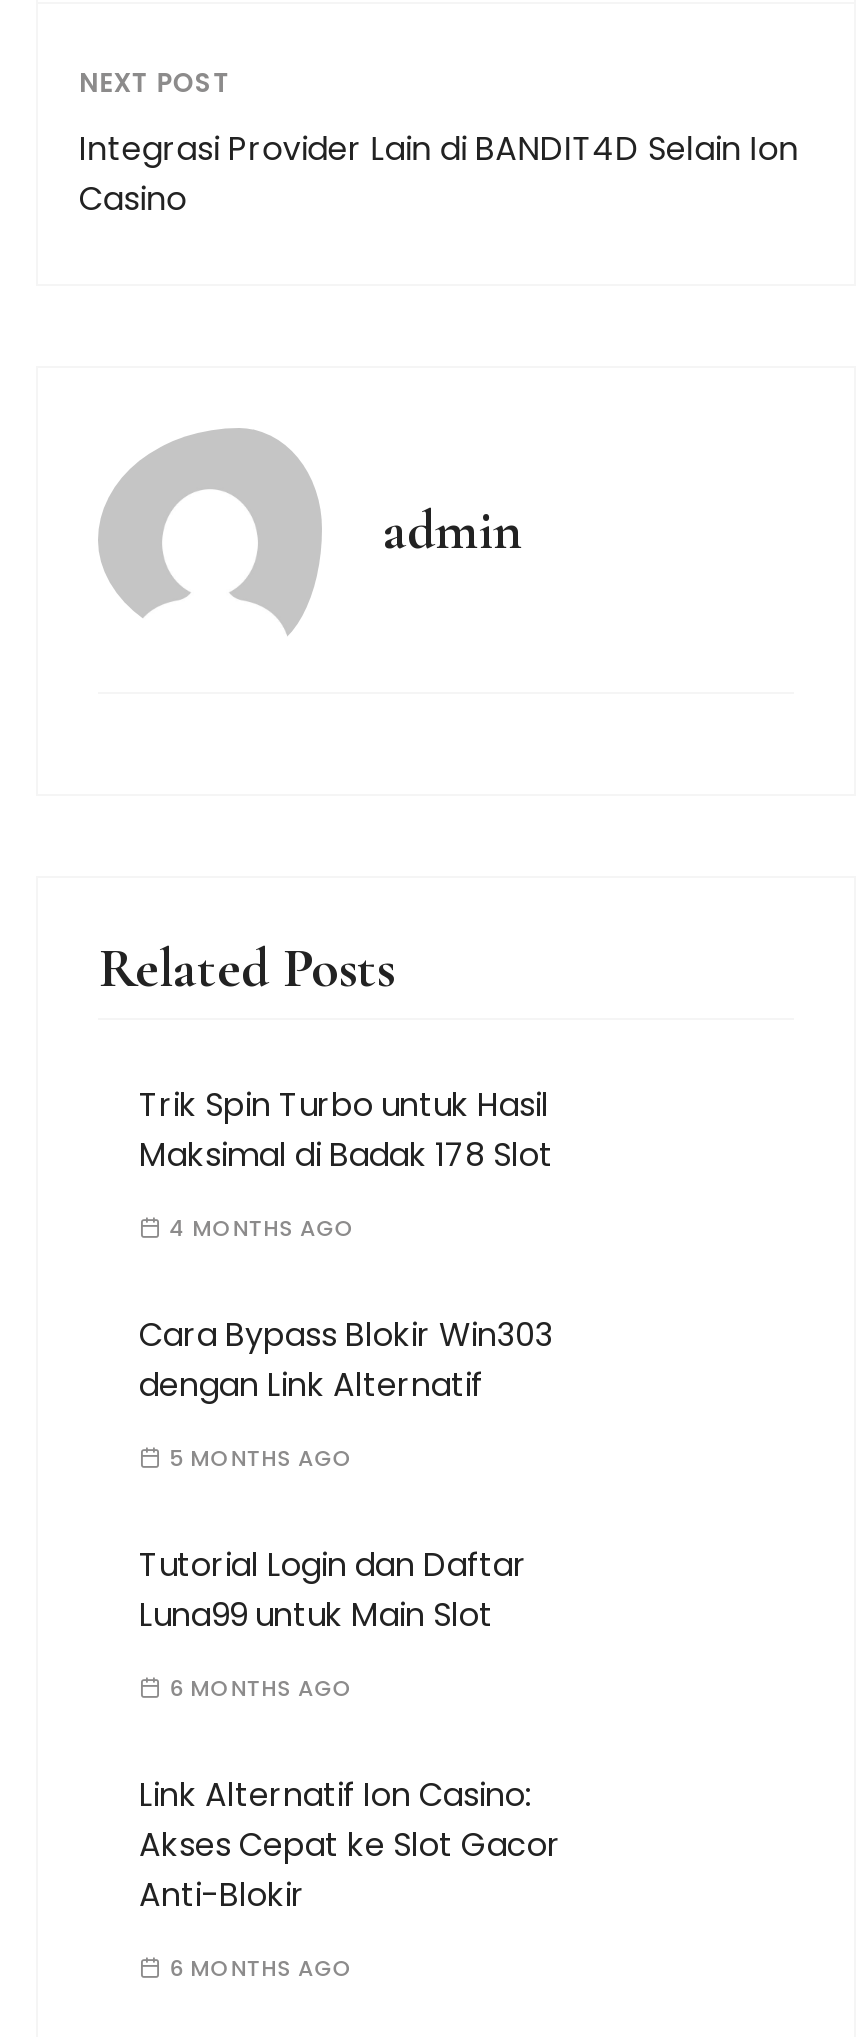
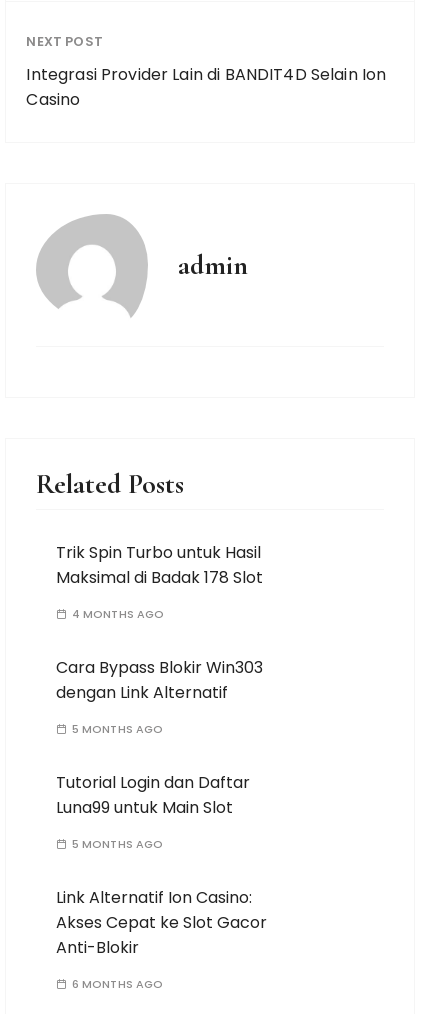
- 6 MONTHS AGO
+ 5 MONTHS AGO
